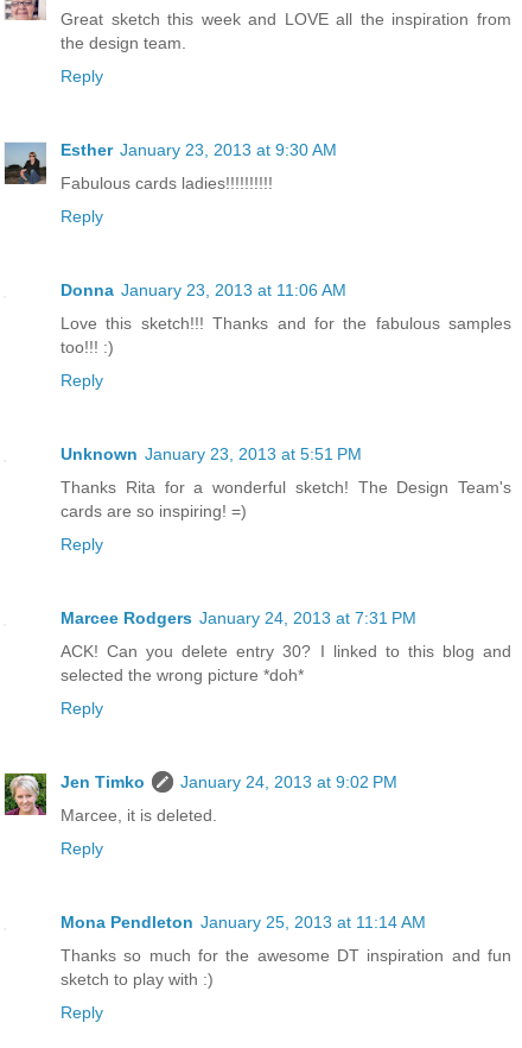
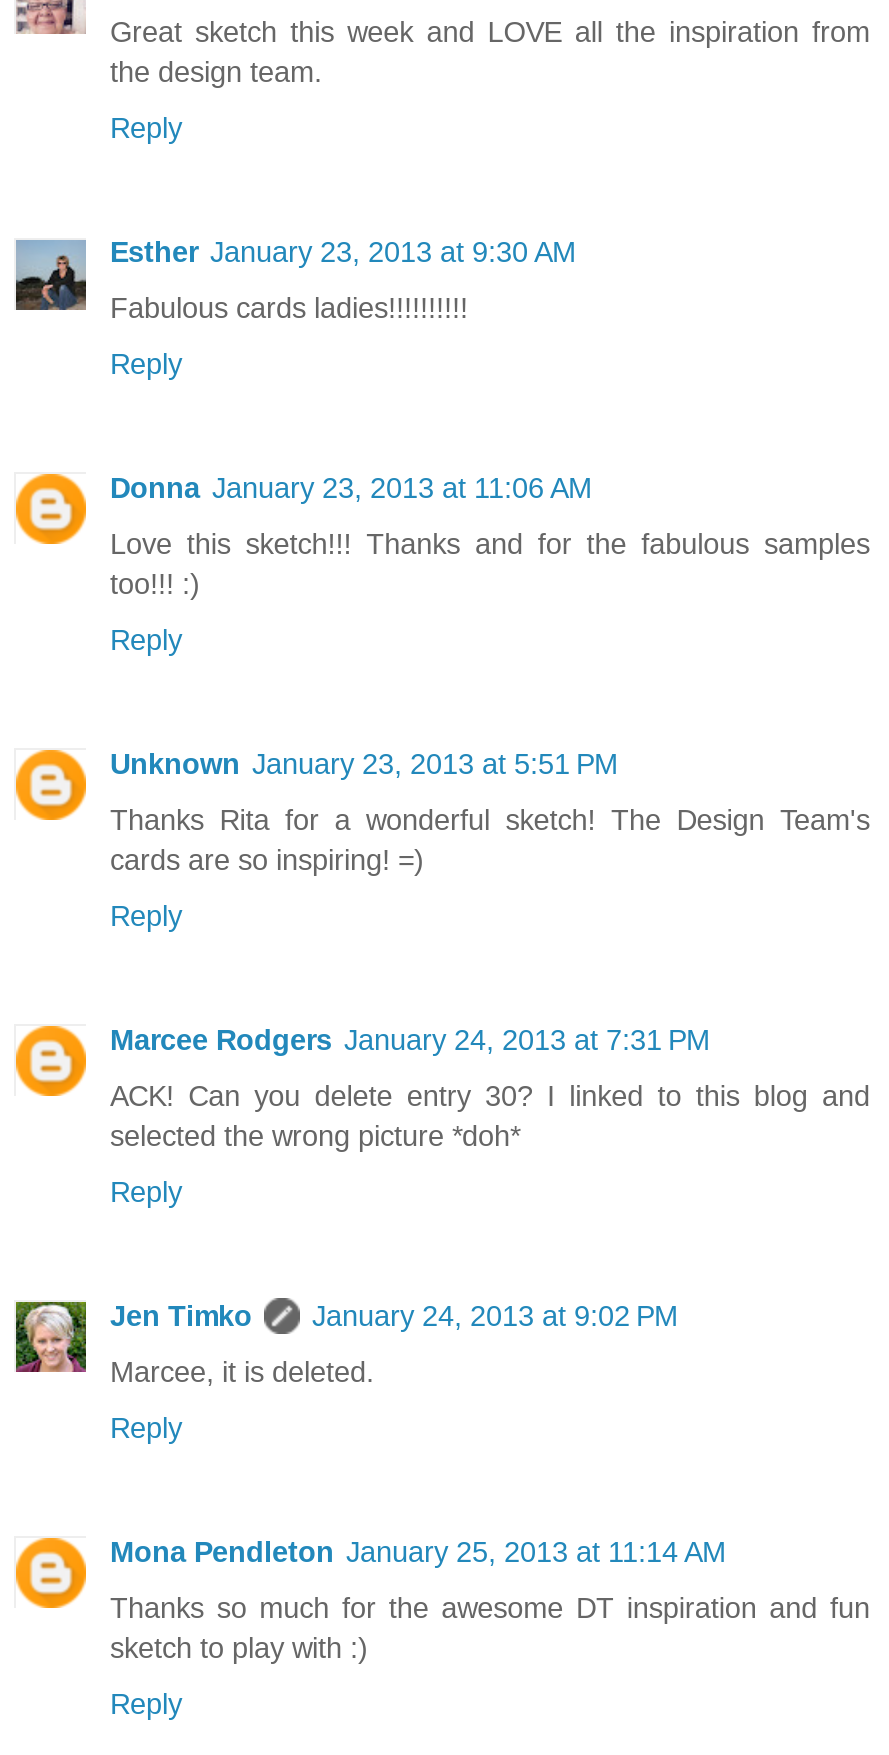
+ [image]

+ [image]

+ [image]

+ [image]
